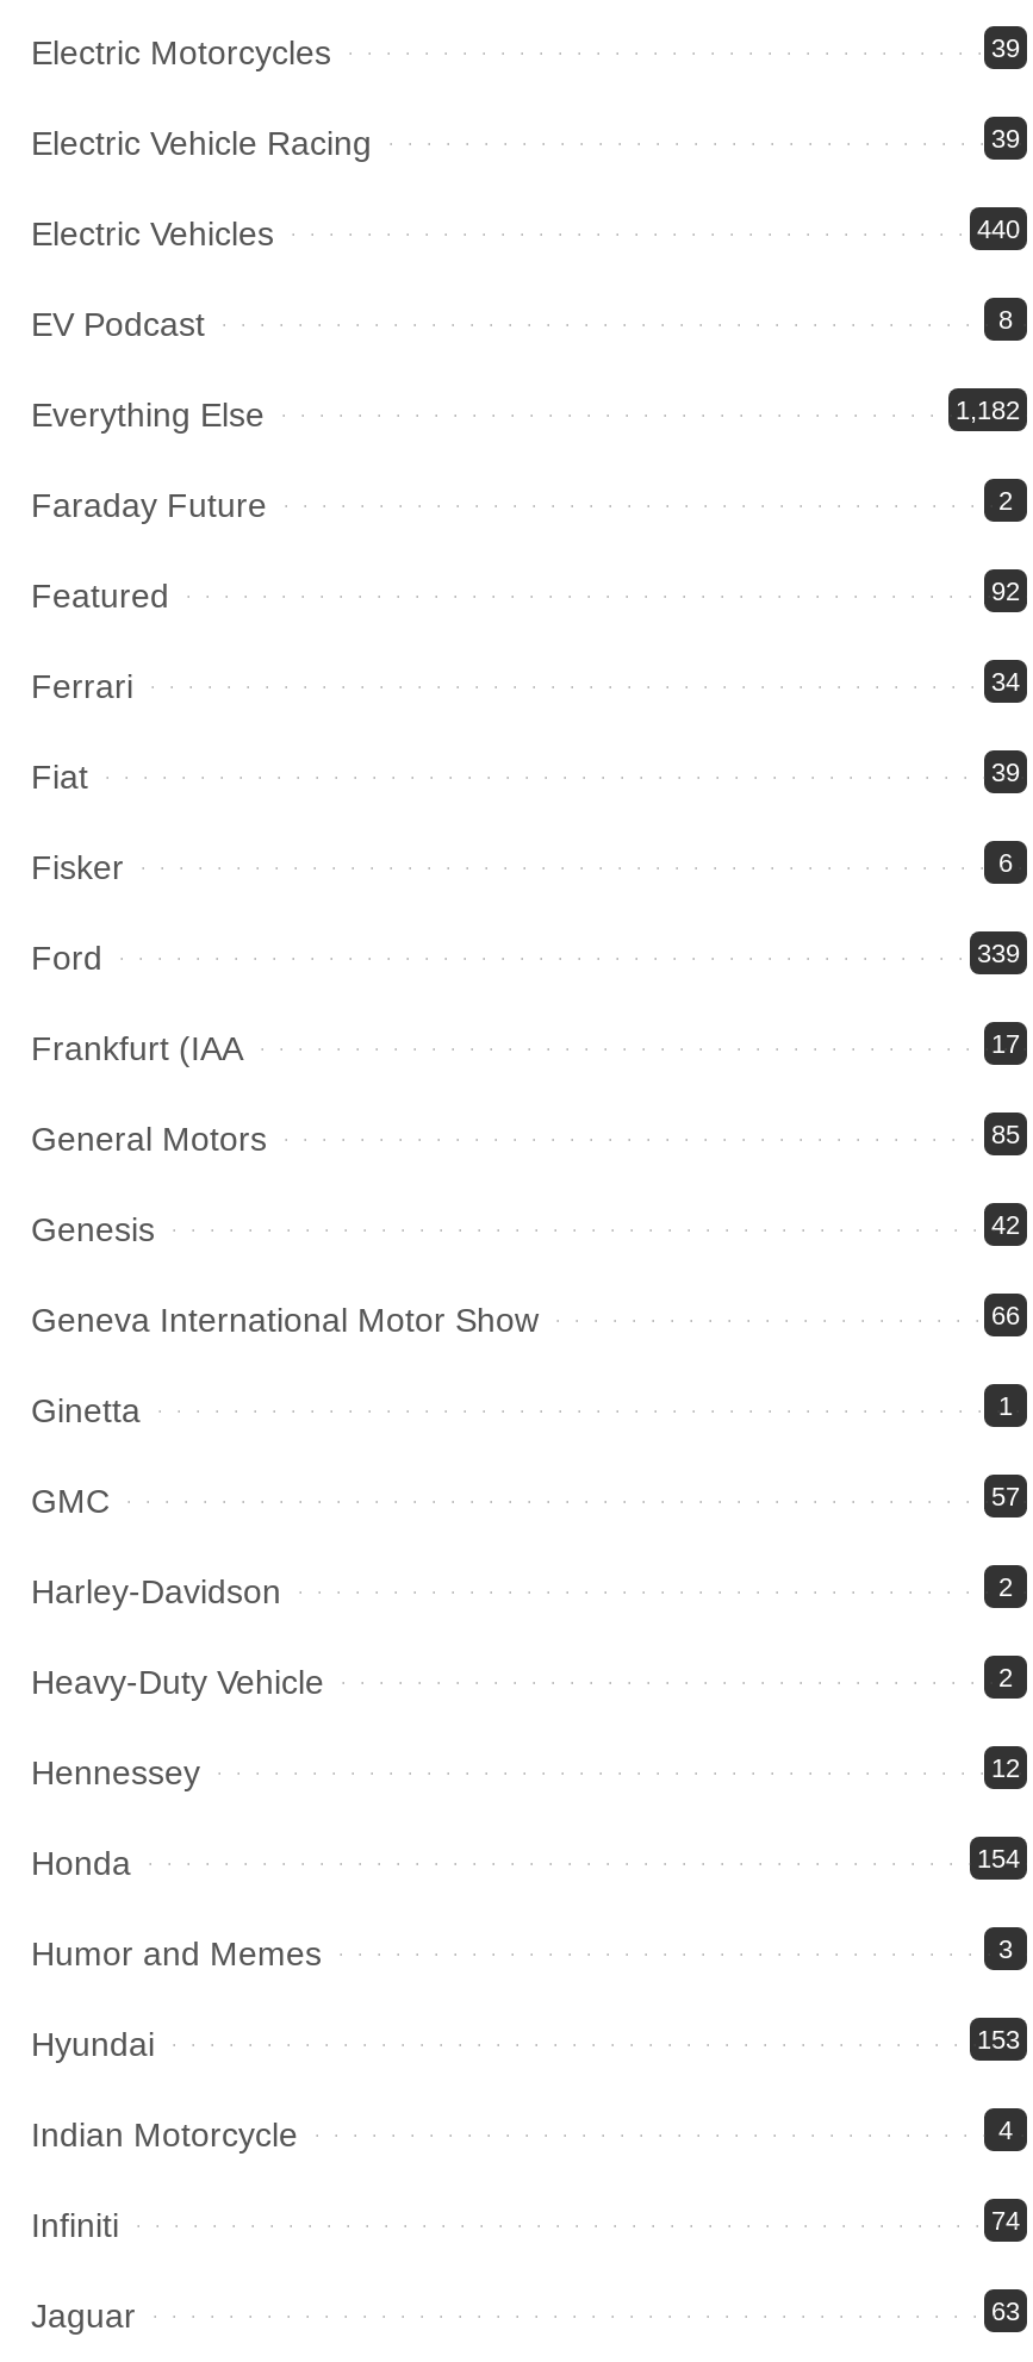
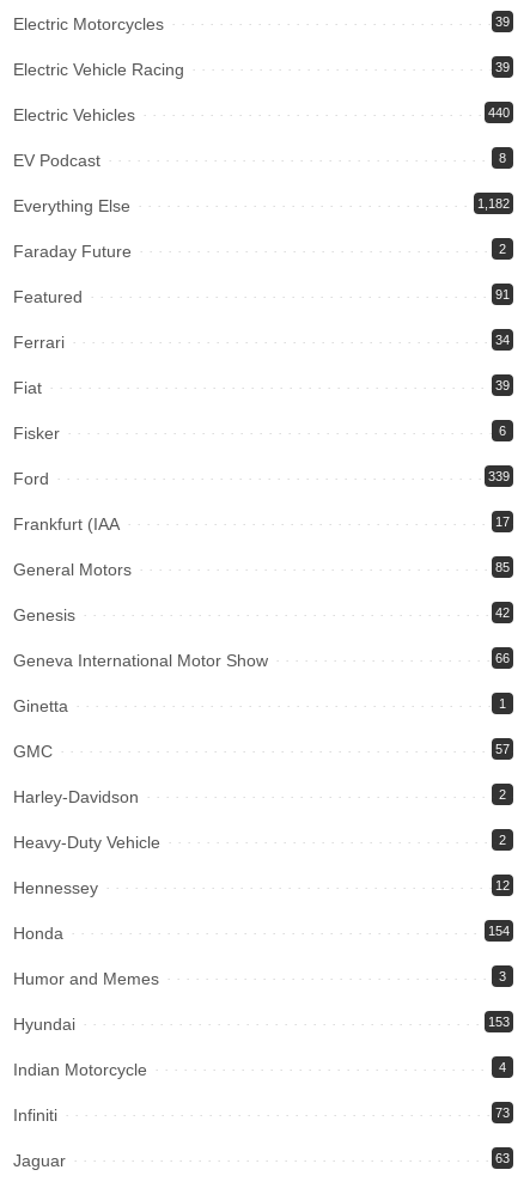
- 92
+ 91

- 74
+ 73
